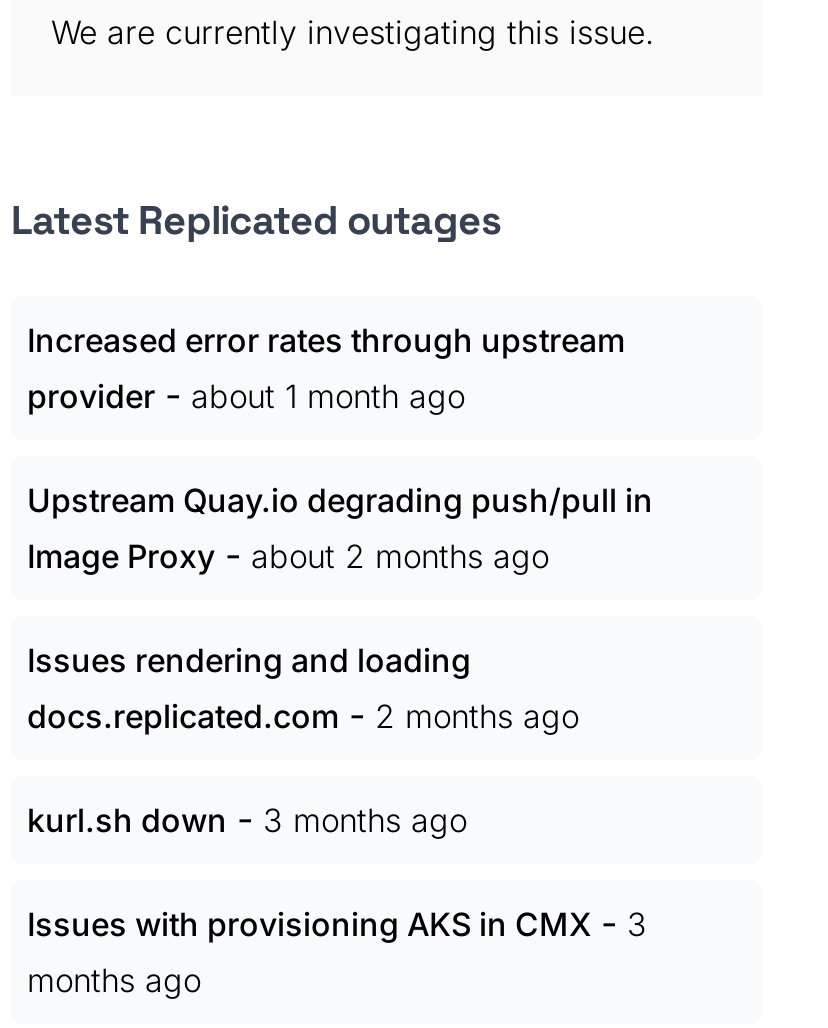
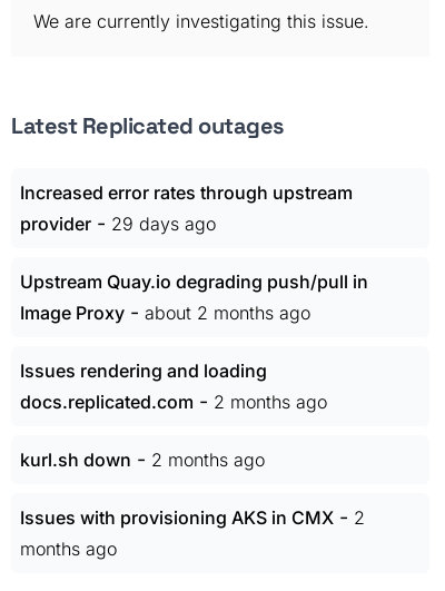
- provider - about 1 month ago
+ provider - 29 days ago

- kurl.sh down - 3 months ago
+ kurl.sh down - 2 months ago

- Issues with provisioning AKS in CMX - 3
+ Issues with provisioning AKS in CMX - 2
